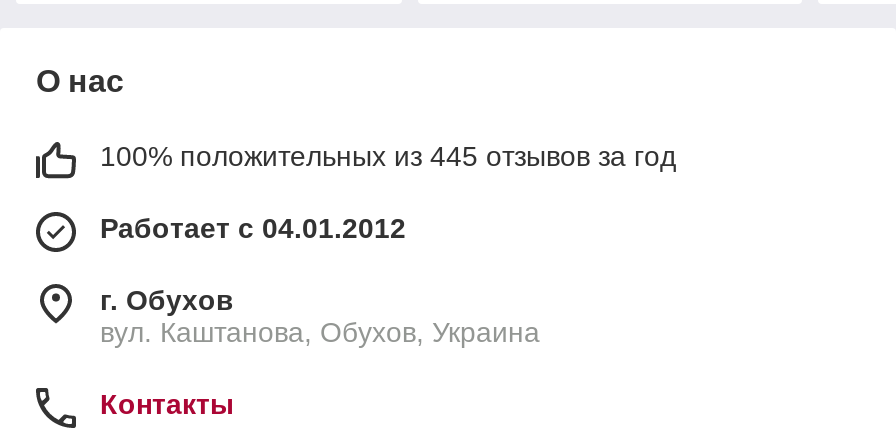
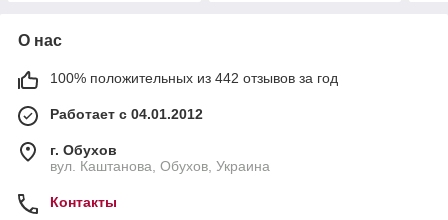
- 100% положительных из 445 отзывов за год
+ 100% положительных из 442 отзывов за год
